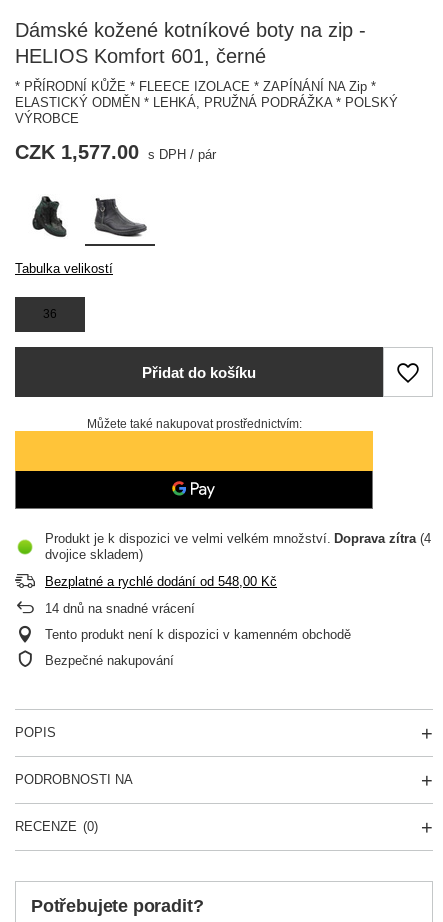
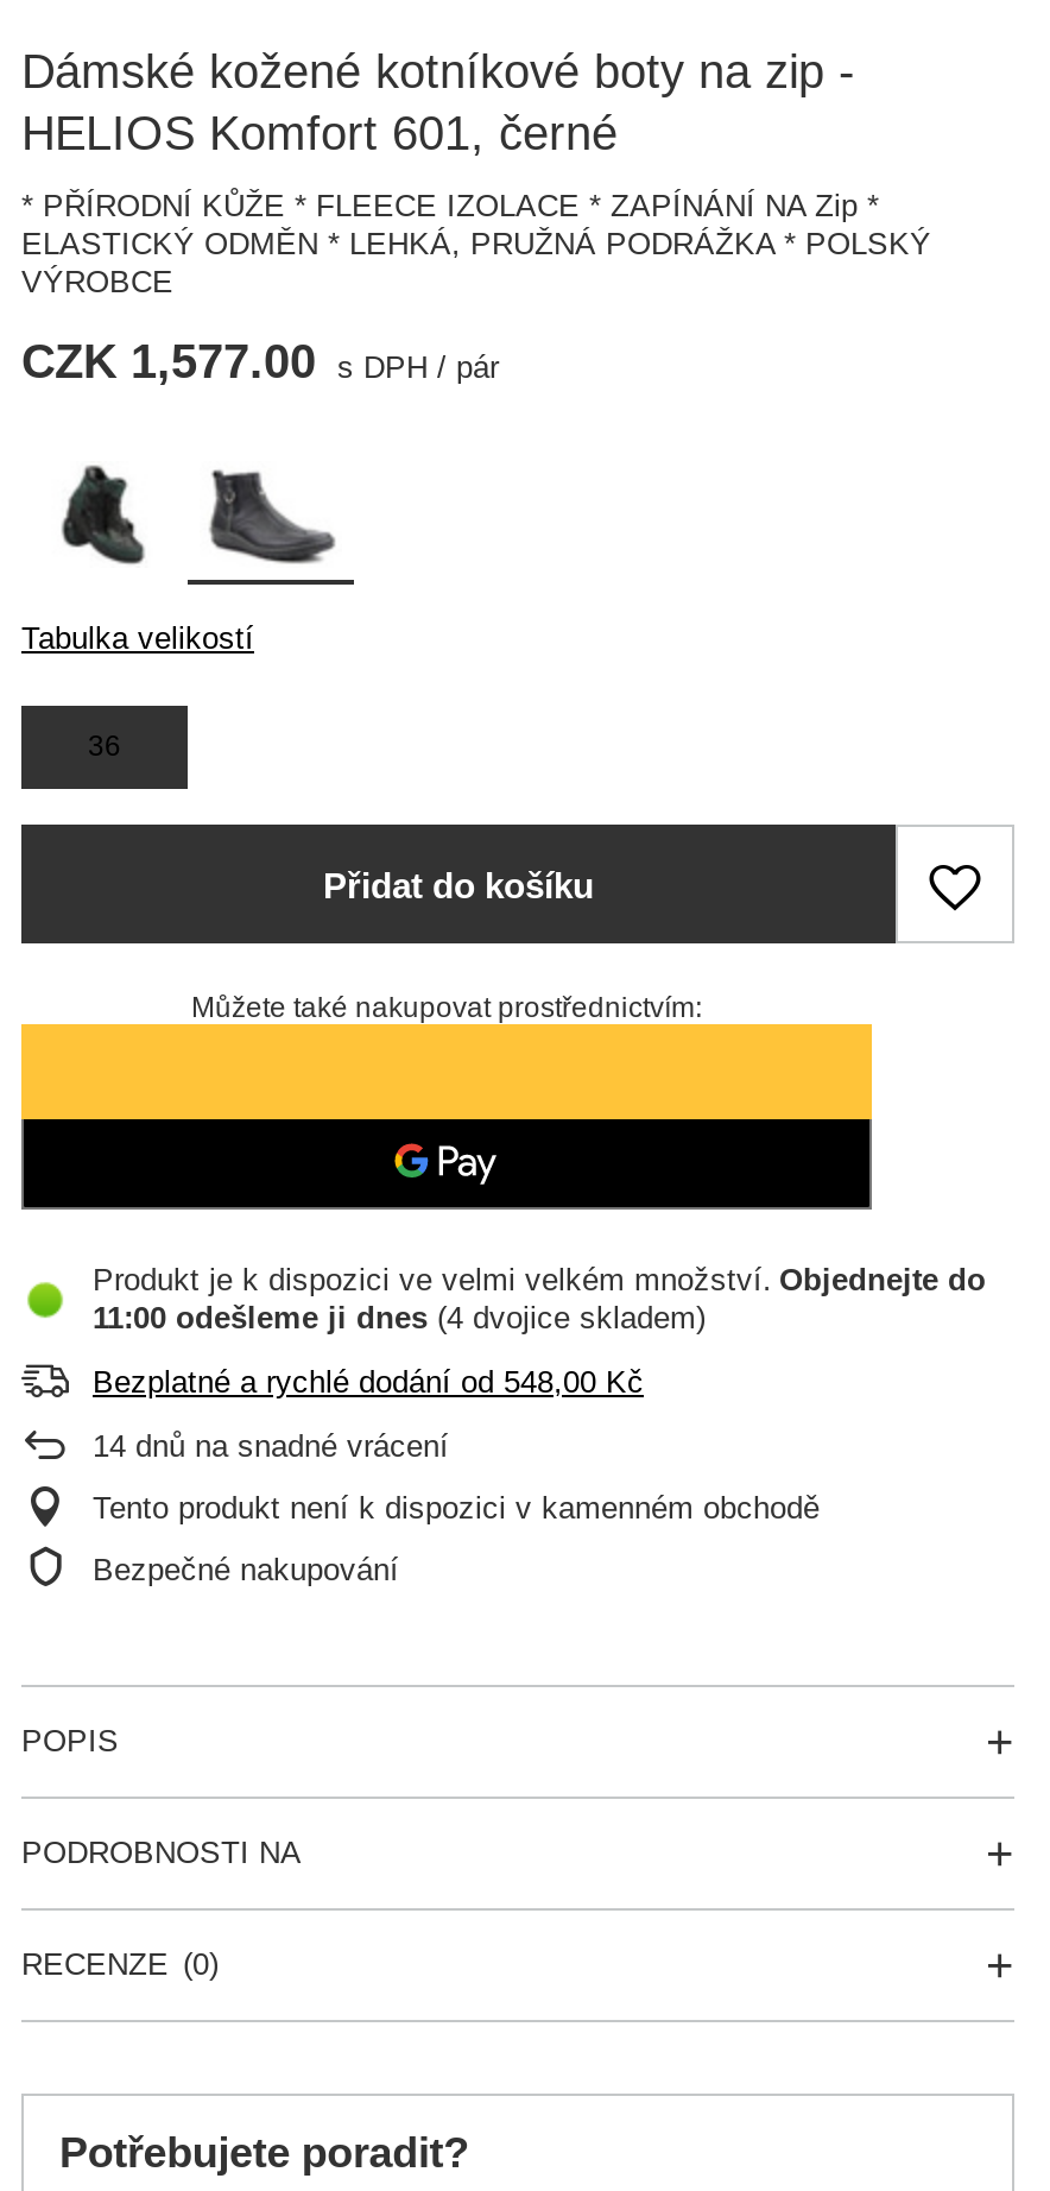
- Produkt je k dispozici ve velmi velkém množství Doprava zítra (4
- dvojice skladem)
+ Produkt je k dispozici ve velmi velkém množství Objednejte do
+ 11:00 odešleme ji dnes (4 dvojice skladem)
